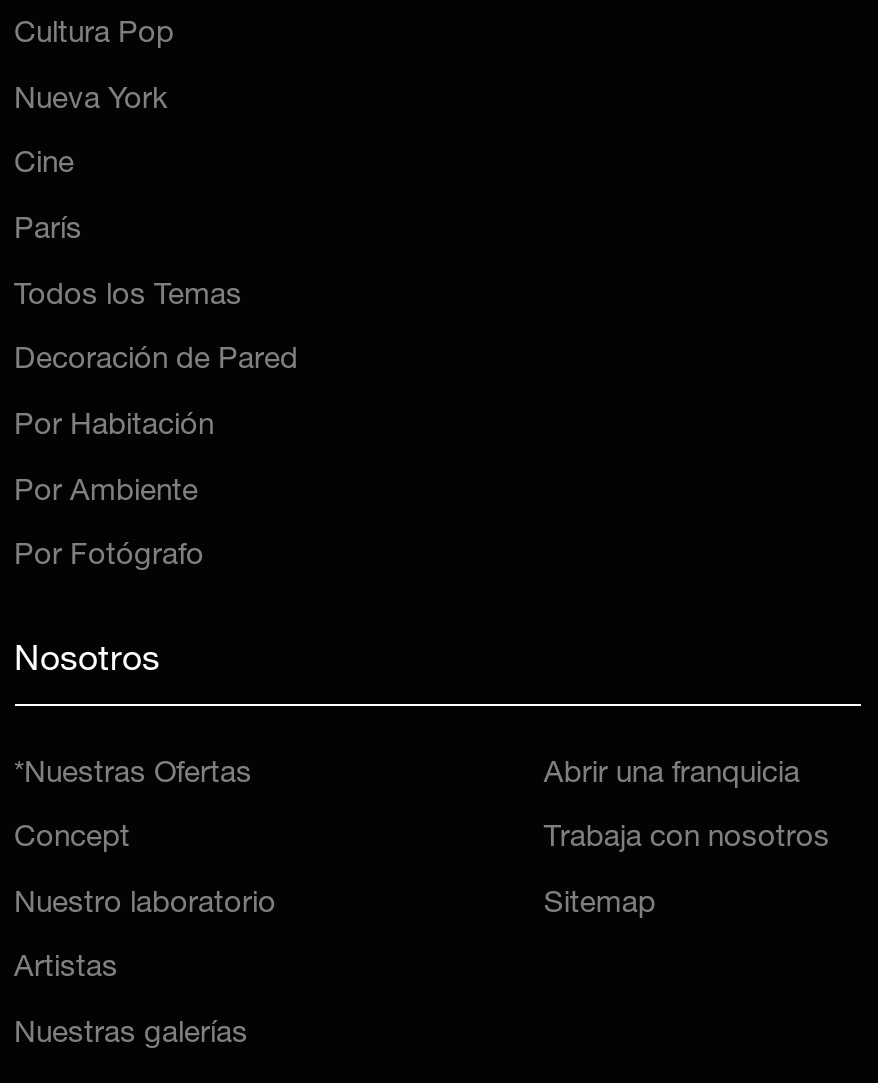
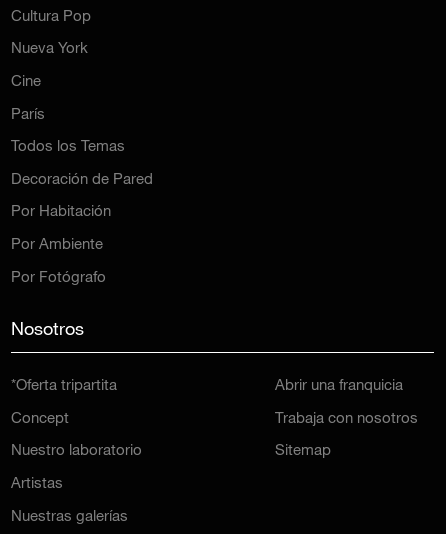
- *Nuestras Ofertas
+ *Oferta tripartita
